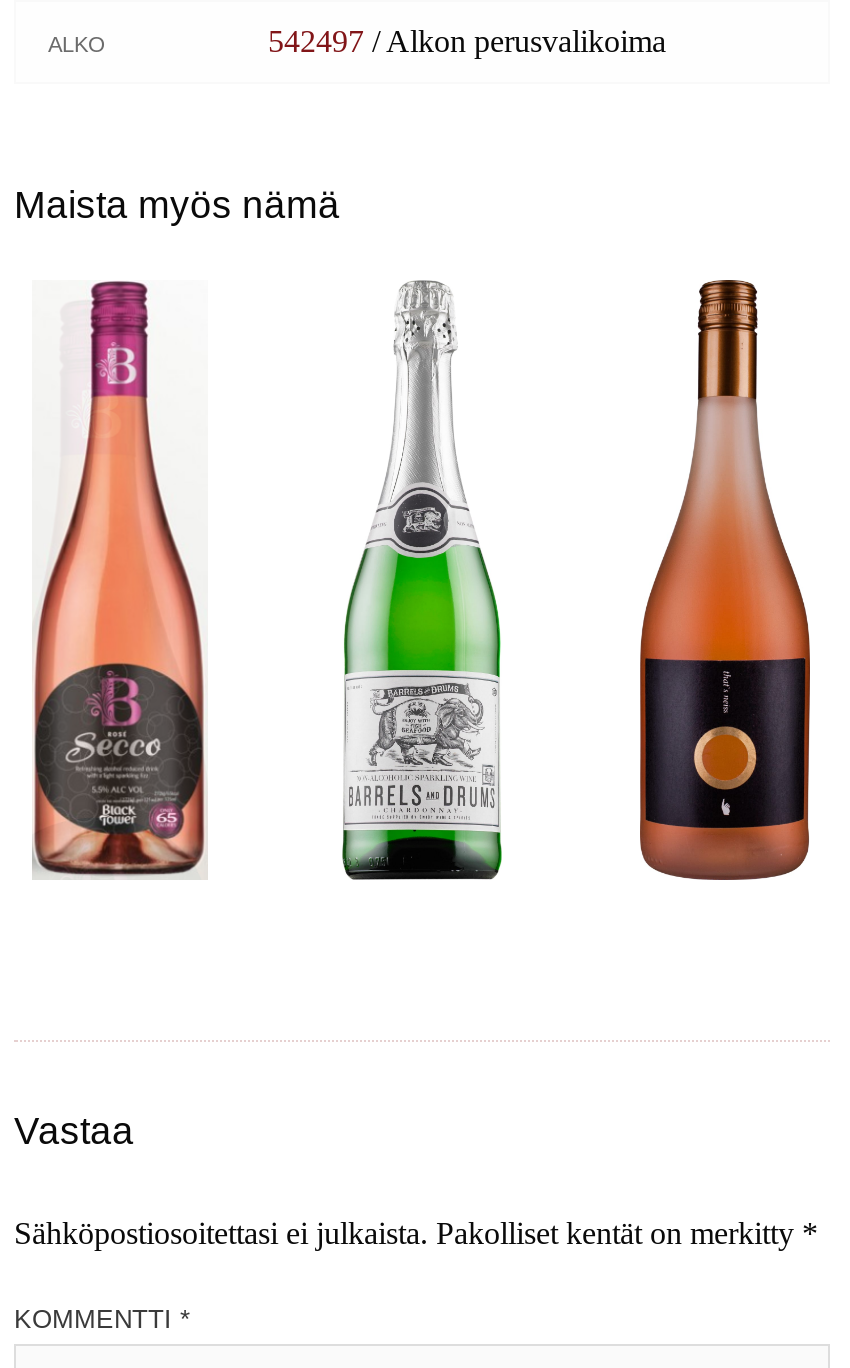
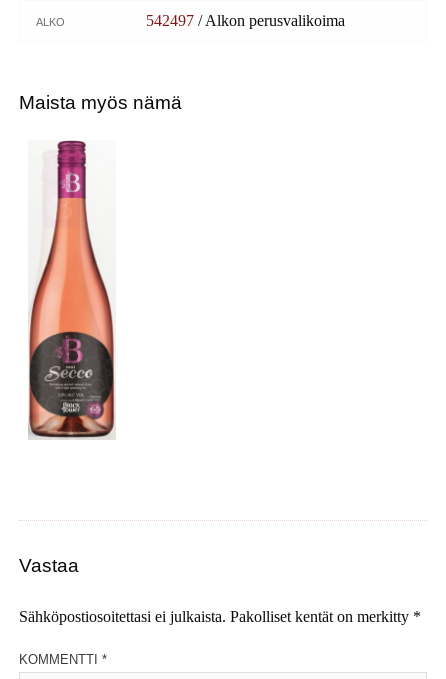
- [image]

- [image]
